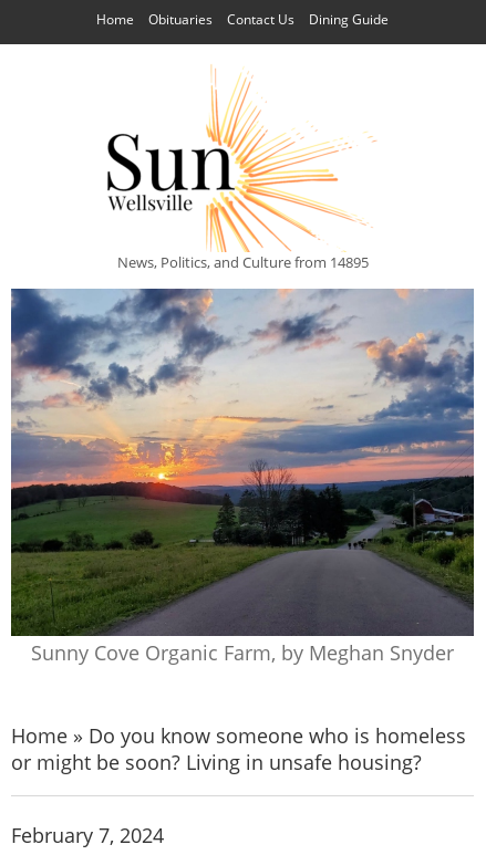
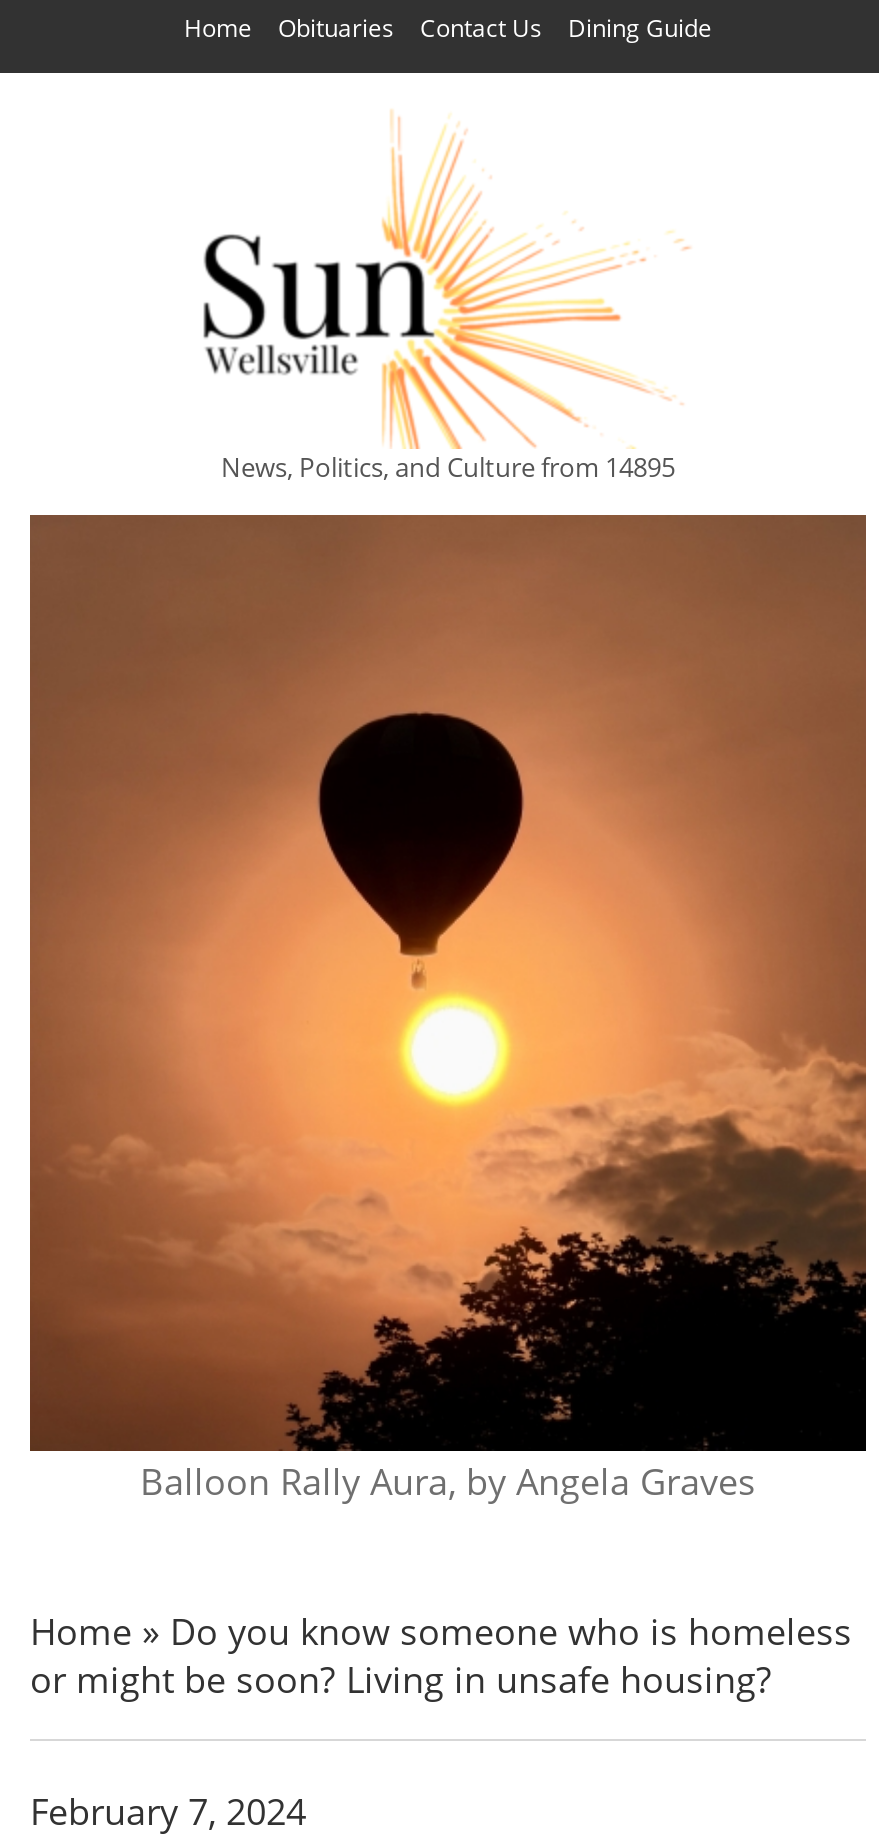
- [image]
- Sunny Cove Organic Farm, by Meghan Snyder
+ [image]
+ Balloon Rally Aura, by Angela Graves
